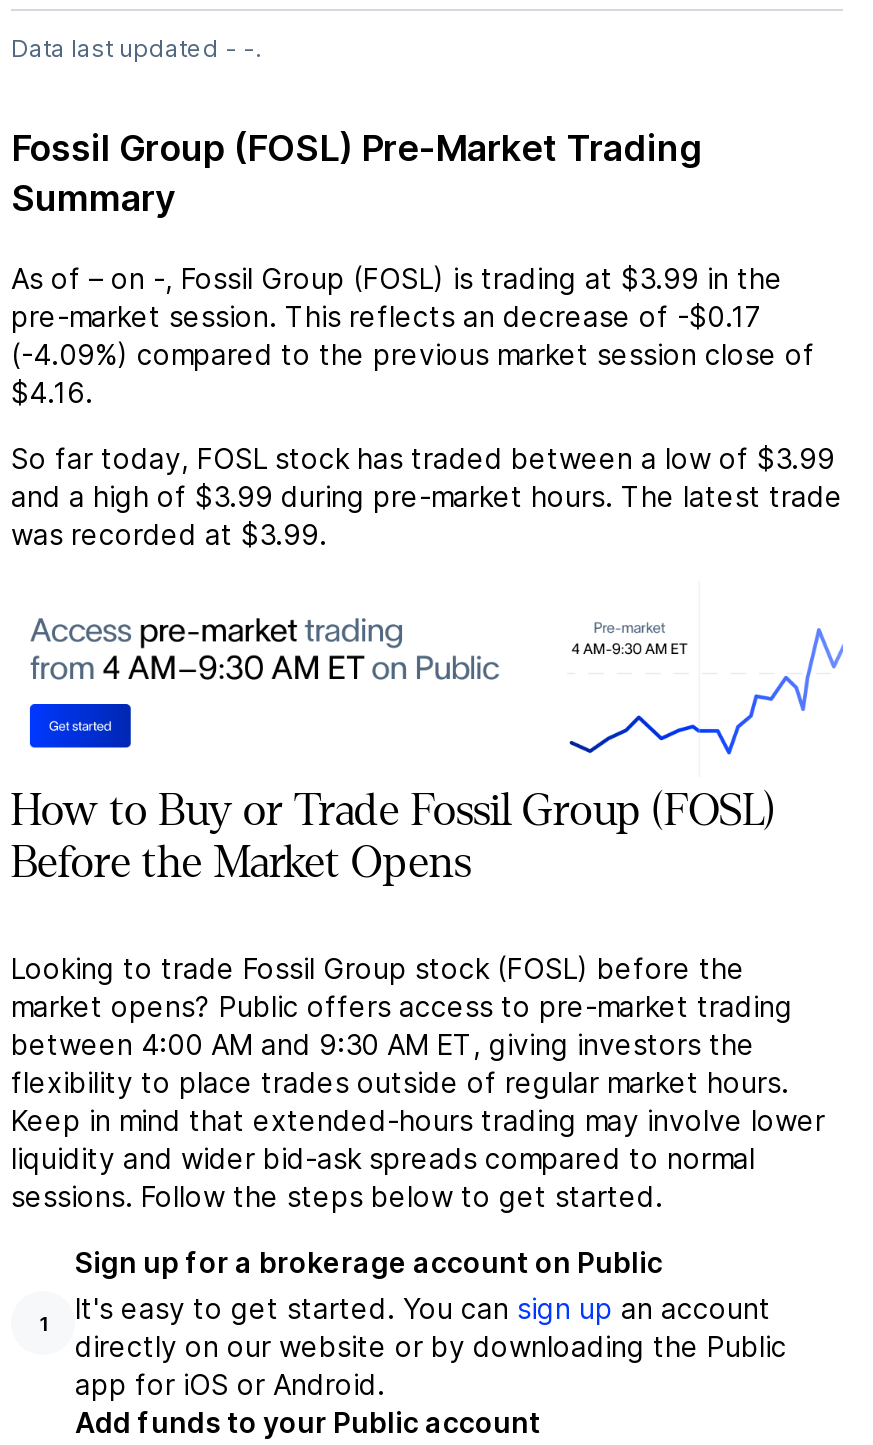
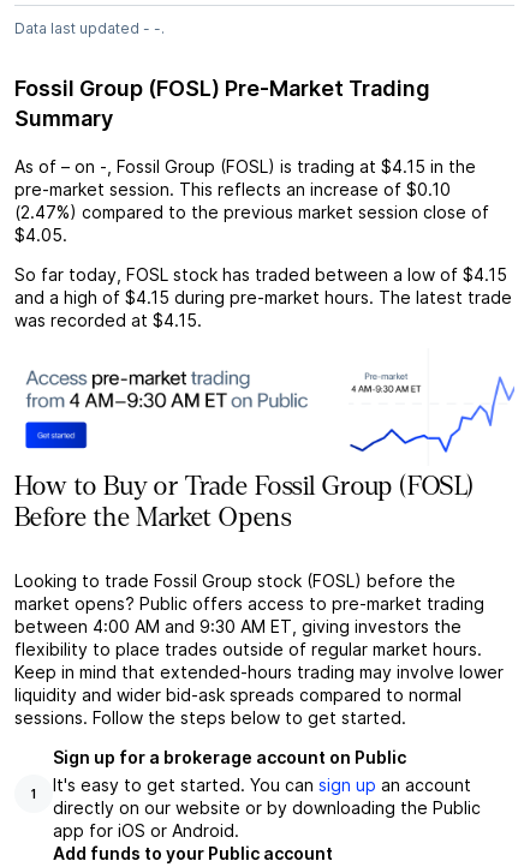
- As of – on -, Fossil Group (FOSL) is trading at $3.99 in the
+ As of – on -, Fossil Group (FOSL) is trading at $4.15 in the

- pre-market session. This reflects an decrease of -$0.17
+ pre-market session. This reflects an increase of $0.10

- (-4.09%) compared to the previous market session close of
+ (2.47%) compared to the previous market session close of

- $4.16.
+ $4.05.

- So far today, FOSL stock has traded between a low of $3.99
+ So far today, FOSL stock has traded between a low of $4.15

- and a high of $3.99 during pre-market hours. The latest trade
+ and a high of $4.15 during pre-market hours. The latest trade

- was recorded at $3.99.
+ was recorded at $4.15.
